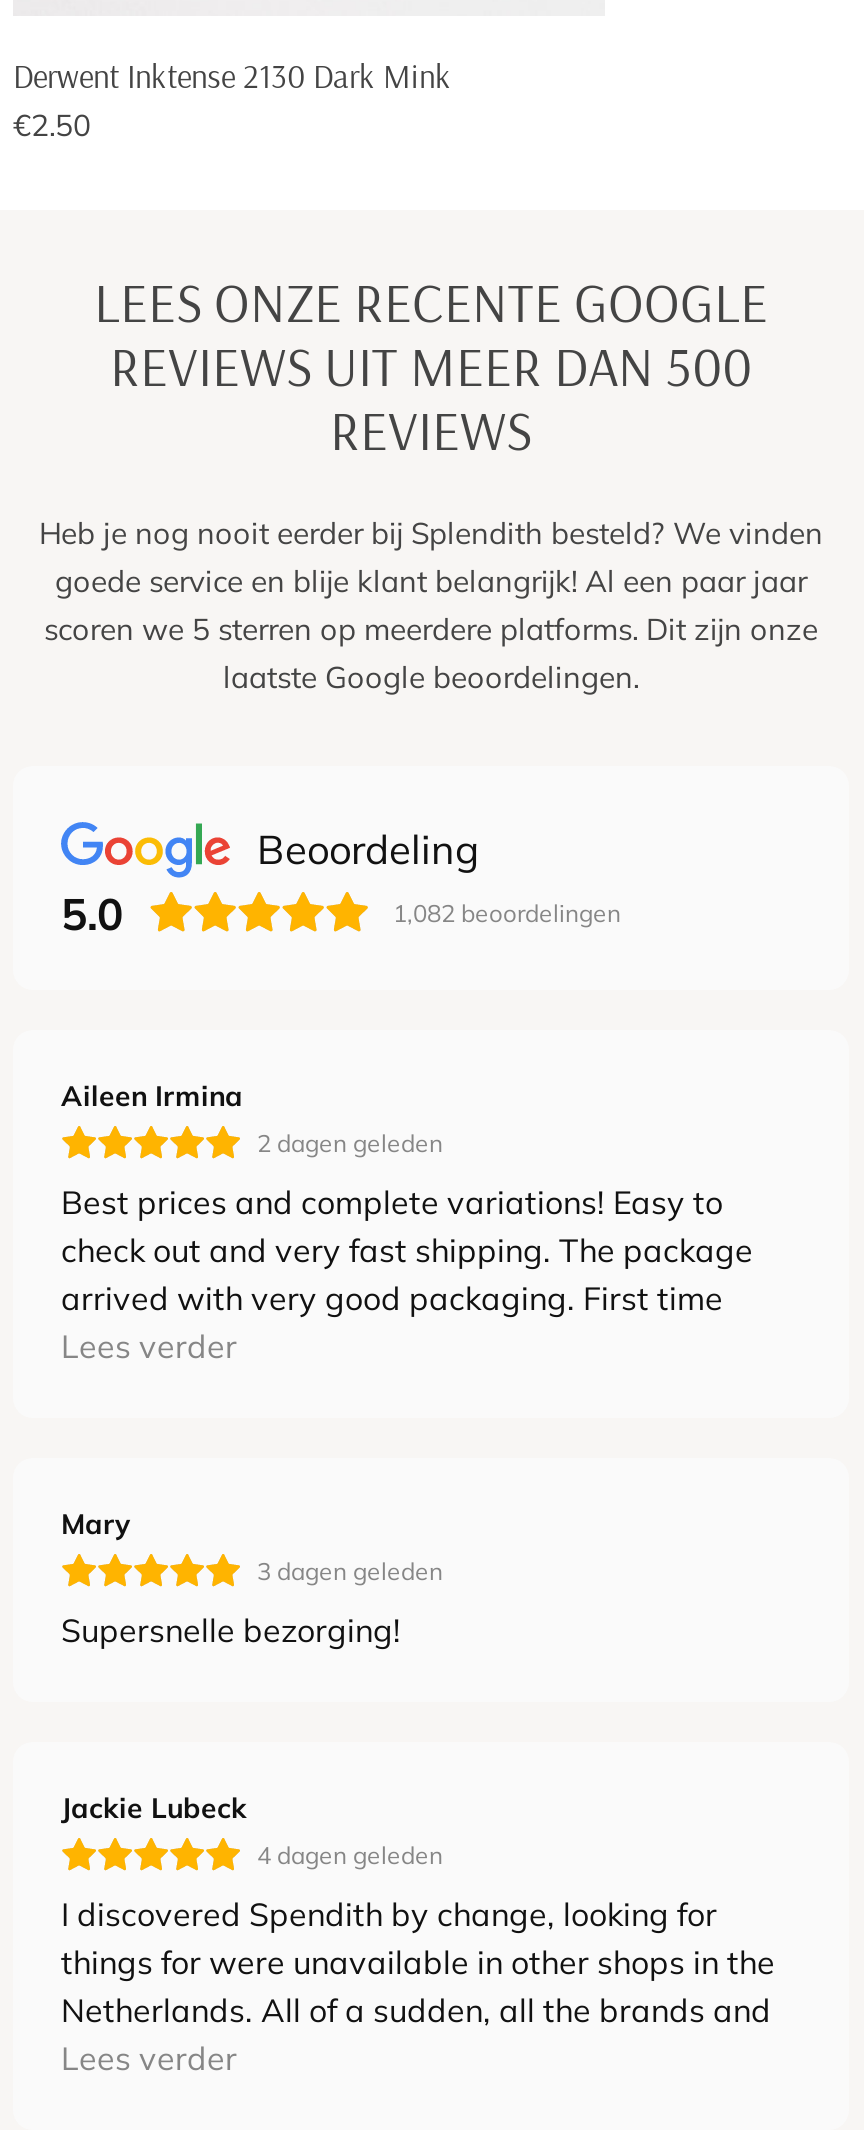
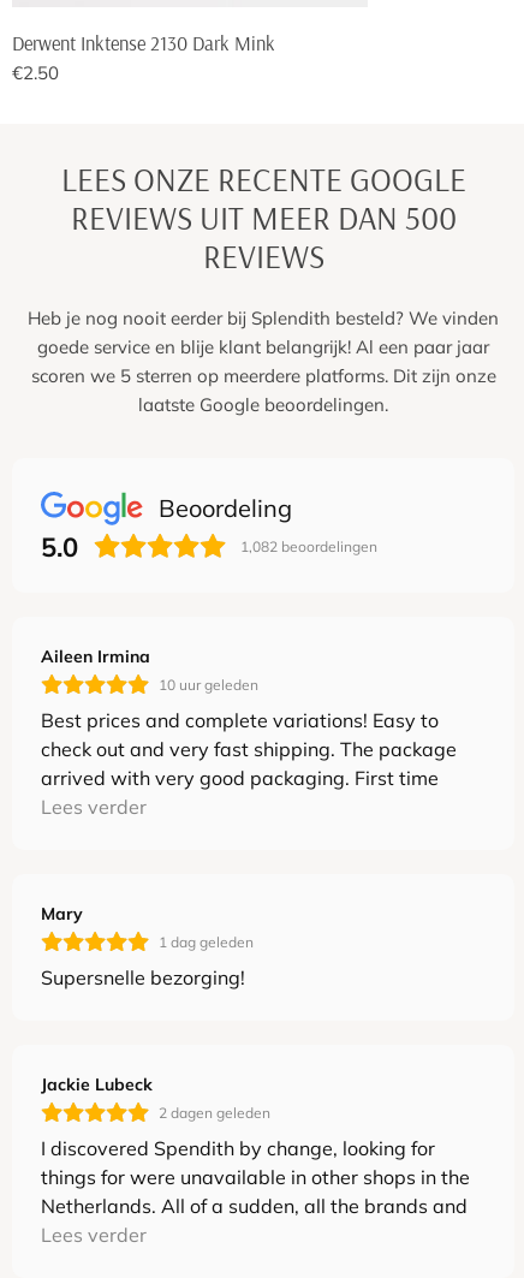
+ 10 uur geleden

moved down: 2 dagen geleden

- 3 dagen geleden
+ 1 dag geleden

- 4 dagen geleden
